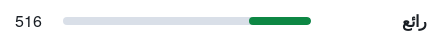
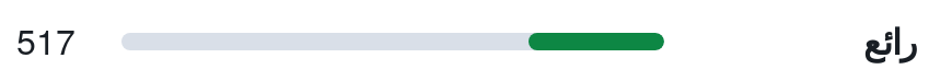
- 516
+ 517
